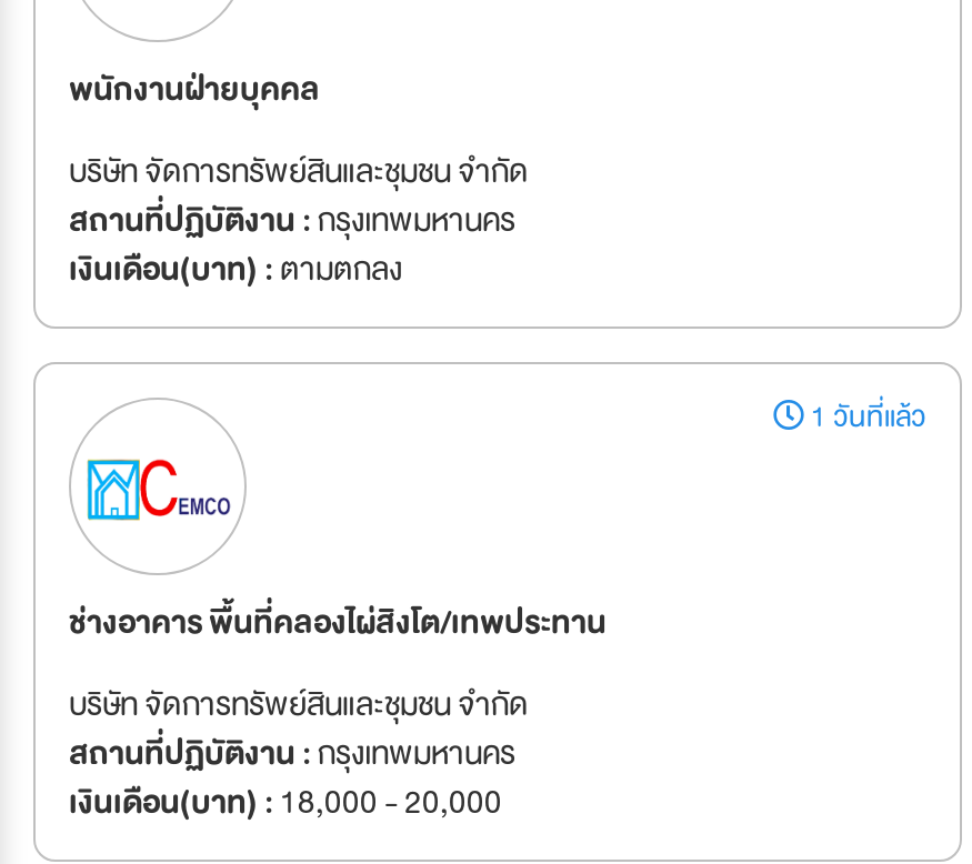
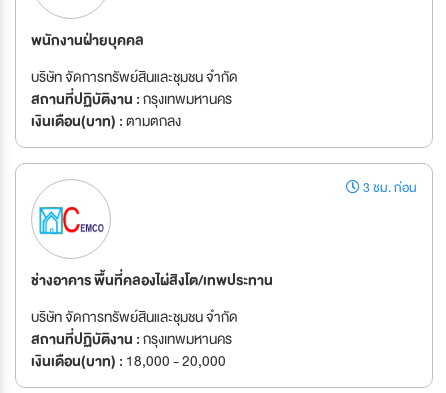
- 1 วันที่แล้ว
+ 3 ชม. ก่อน
